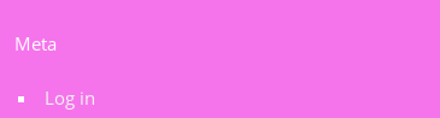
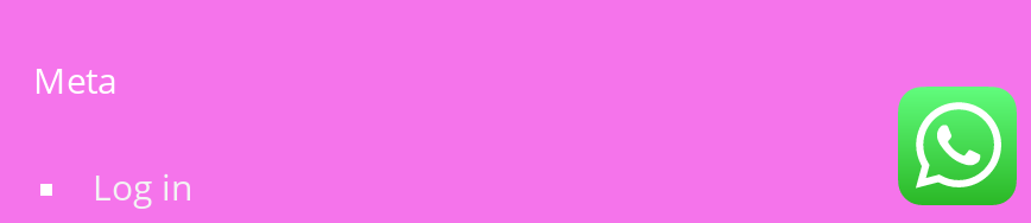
+ [image]
